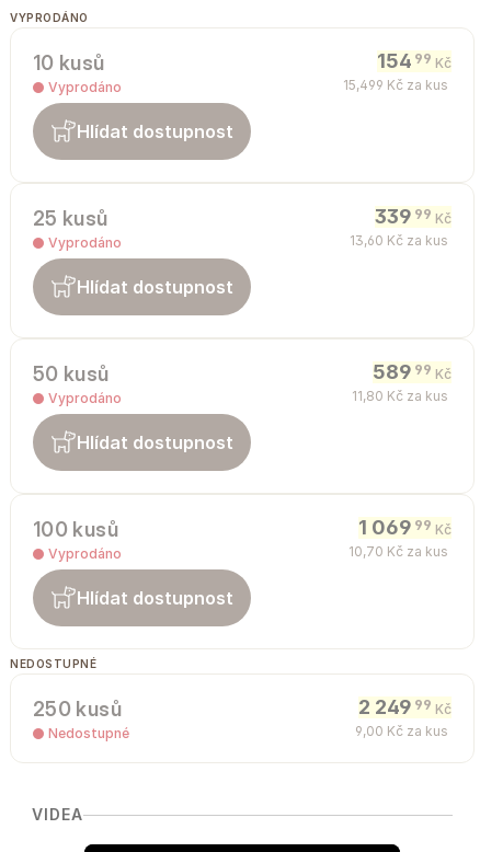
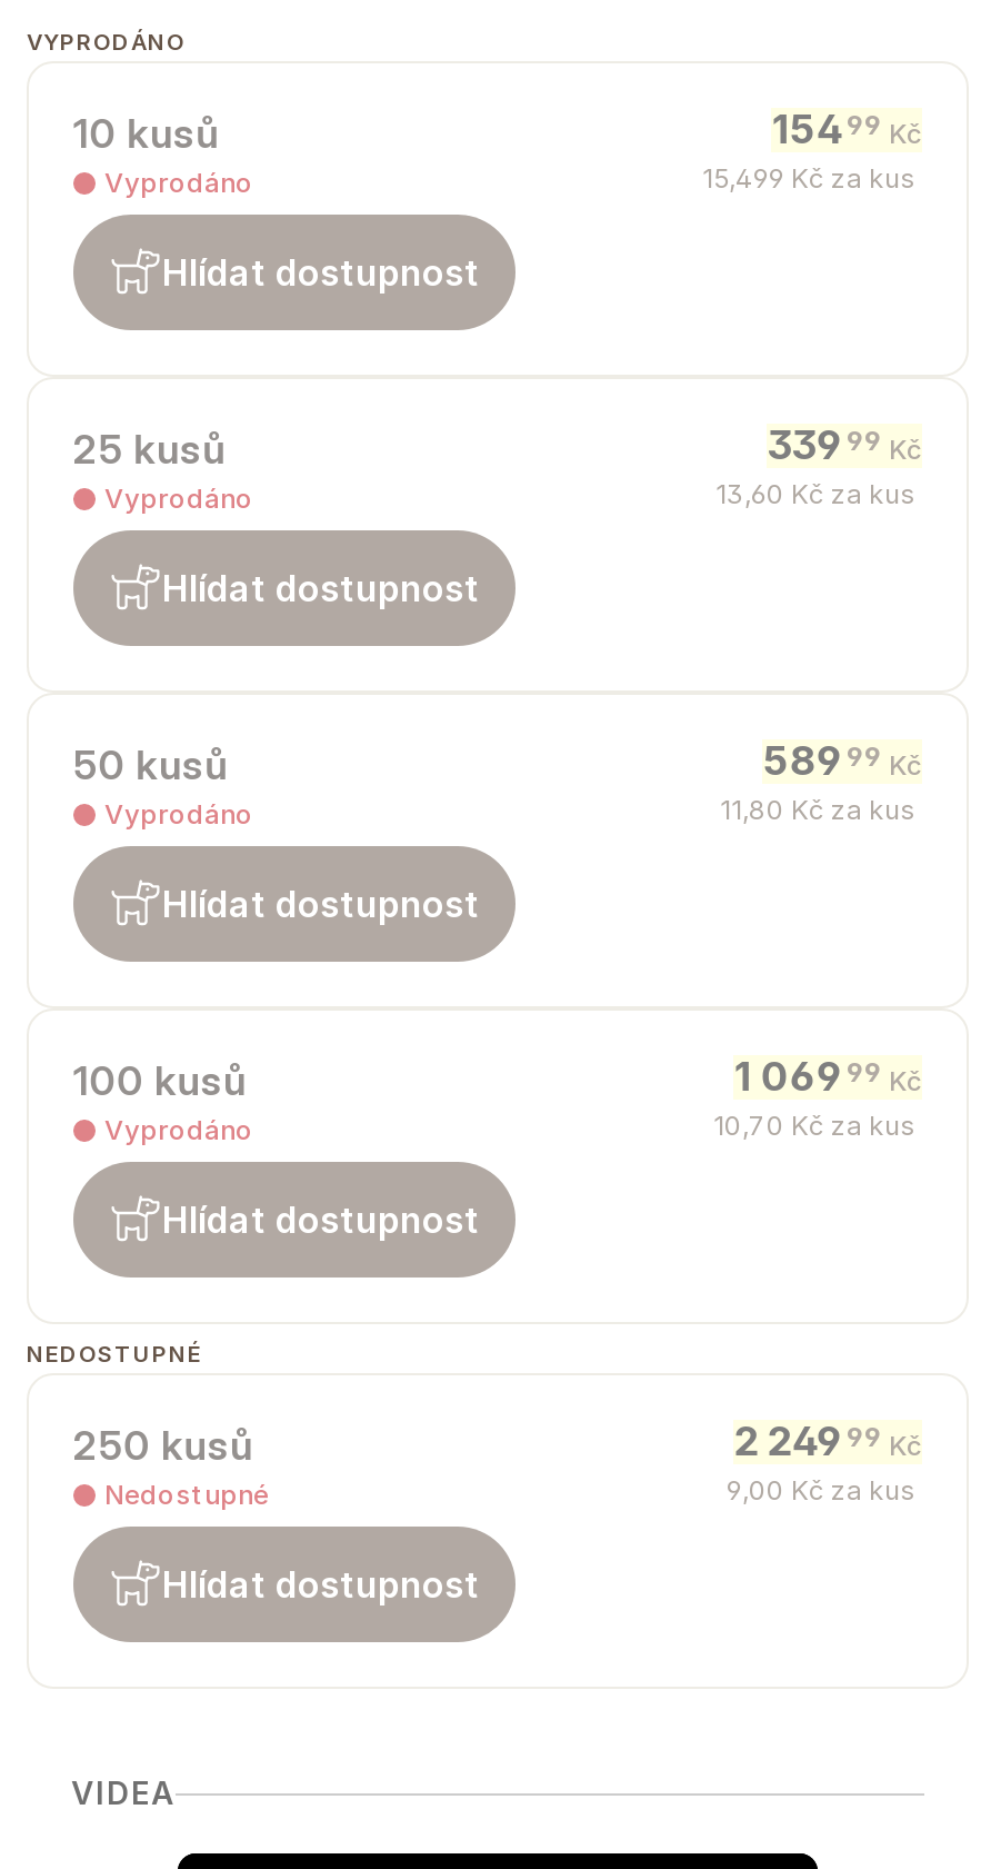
+ Hlídat dostupnost
